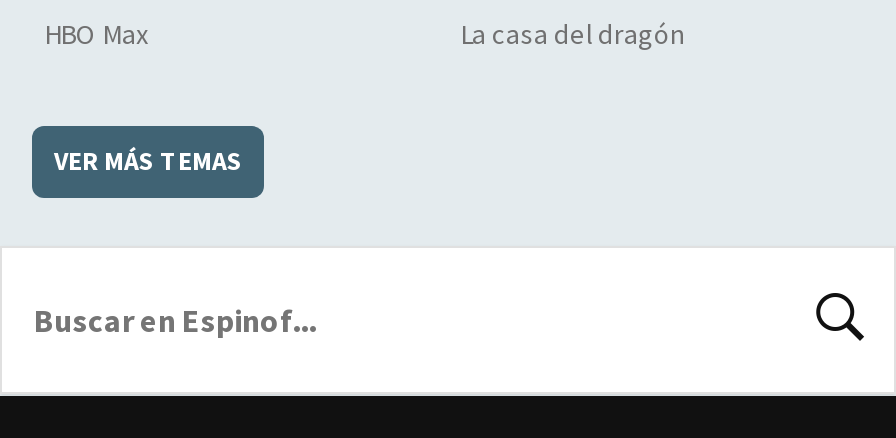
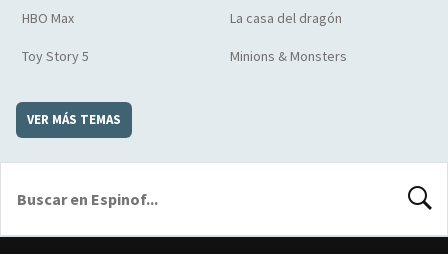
+ Toy Story 5
+ Minions & Monsters
